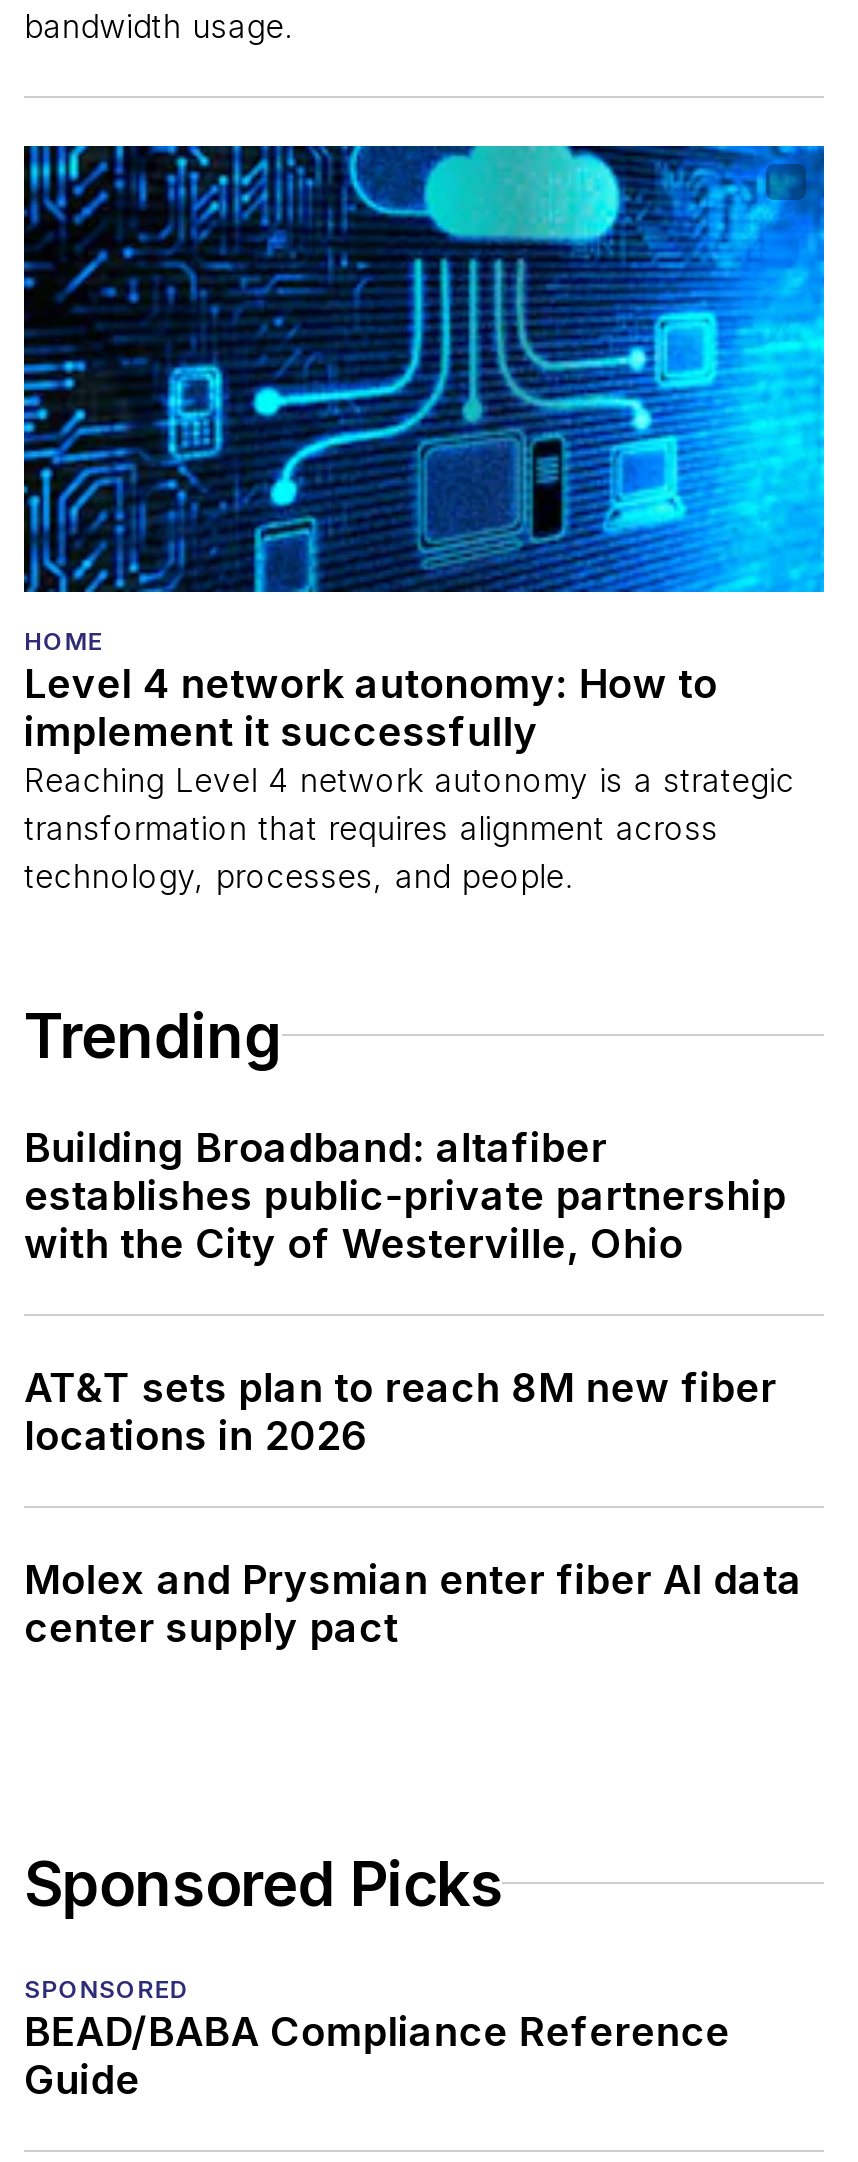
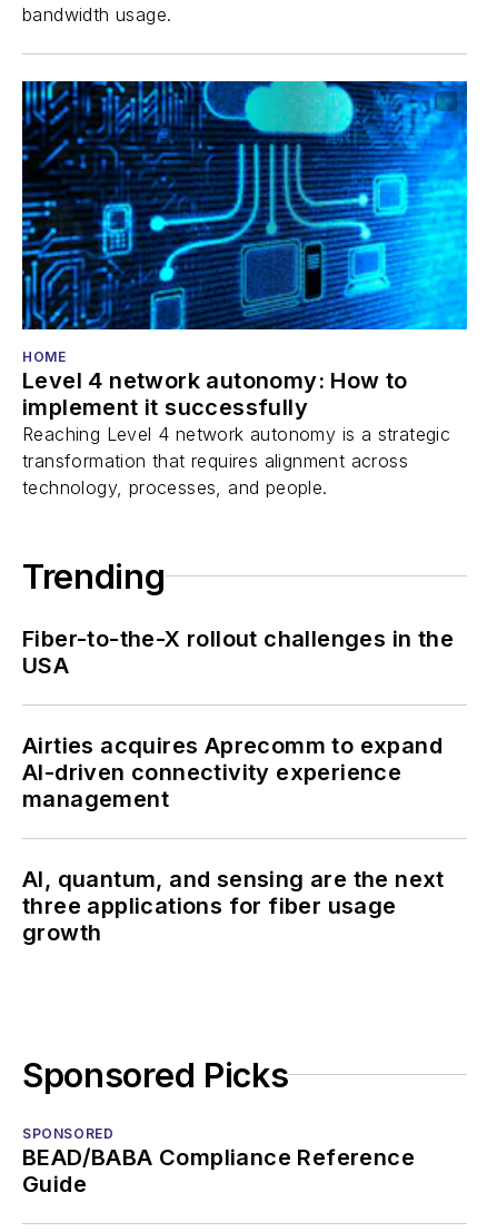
- Building Broadband: altafiber
- establishes public-private partnership
- with the City of Westerville, Ohio
+ Fiber-to-the-X rollout challenges in the
+ USA

- AT&T sets plan to reach 8M new fiber
- locations in 2026
+ Airties acquires Aprecomm to expand
+ AI-driven connectivity experience
+ management

- Molex and Prysmian enter fiber AI data
- center supply pact
+ AI, quantum, and sensing are the next
+ three applications for fiber usage
+ growth
